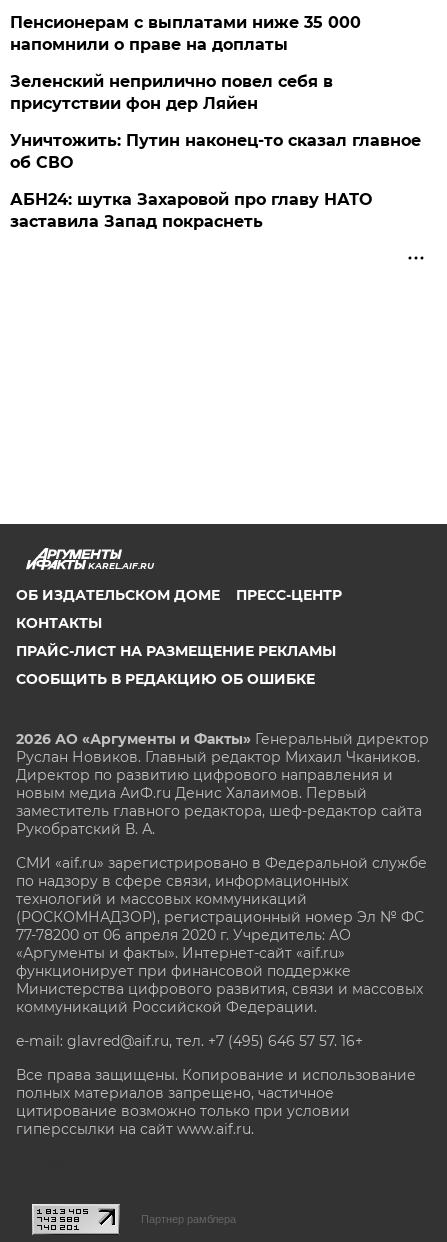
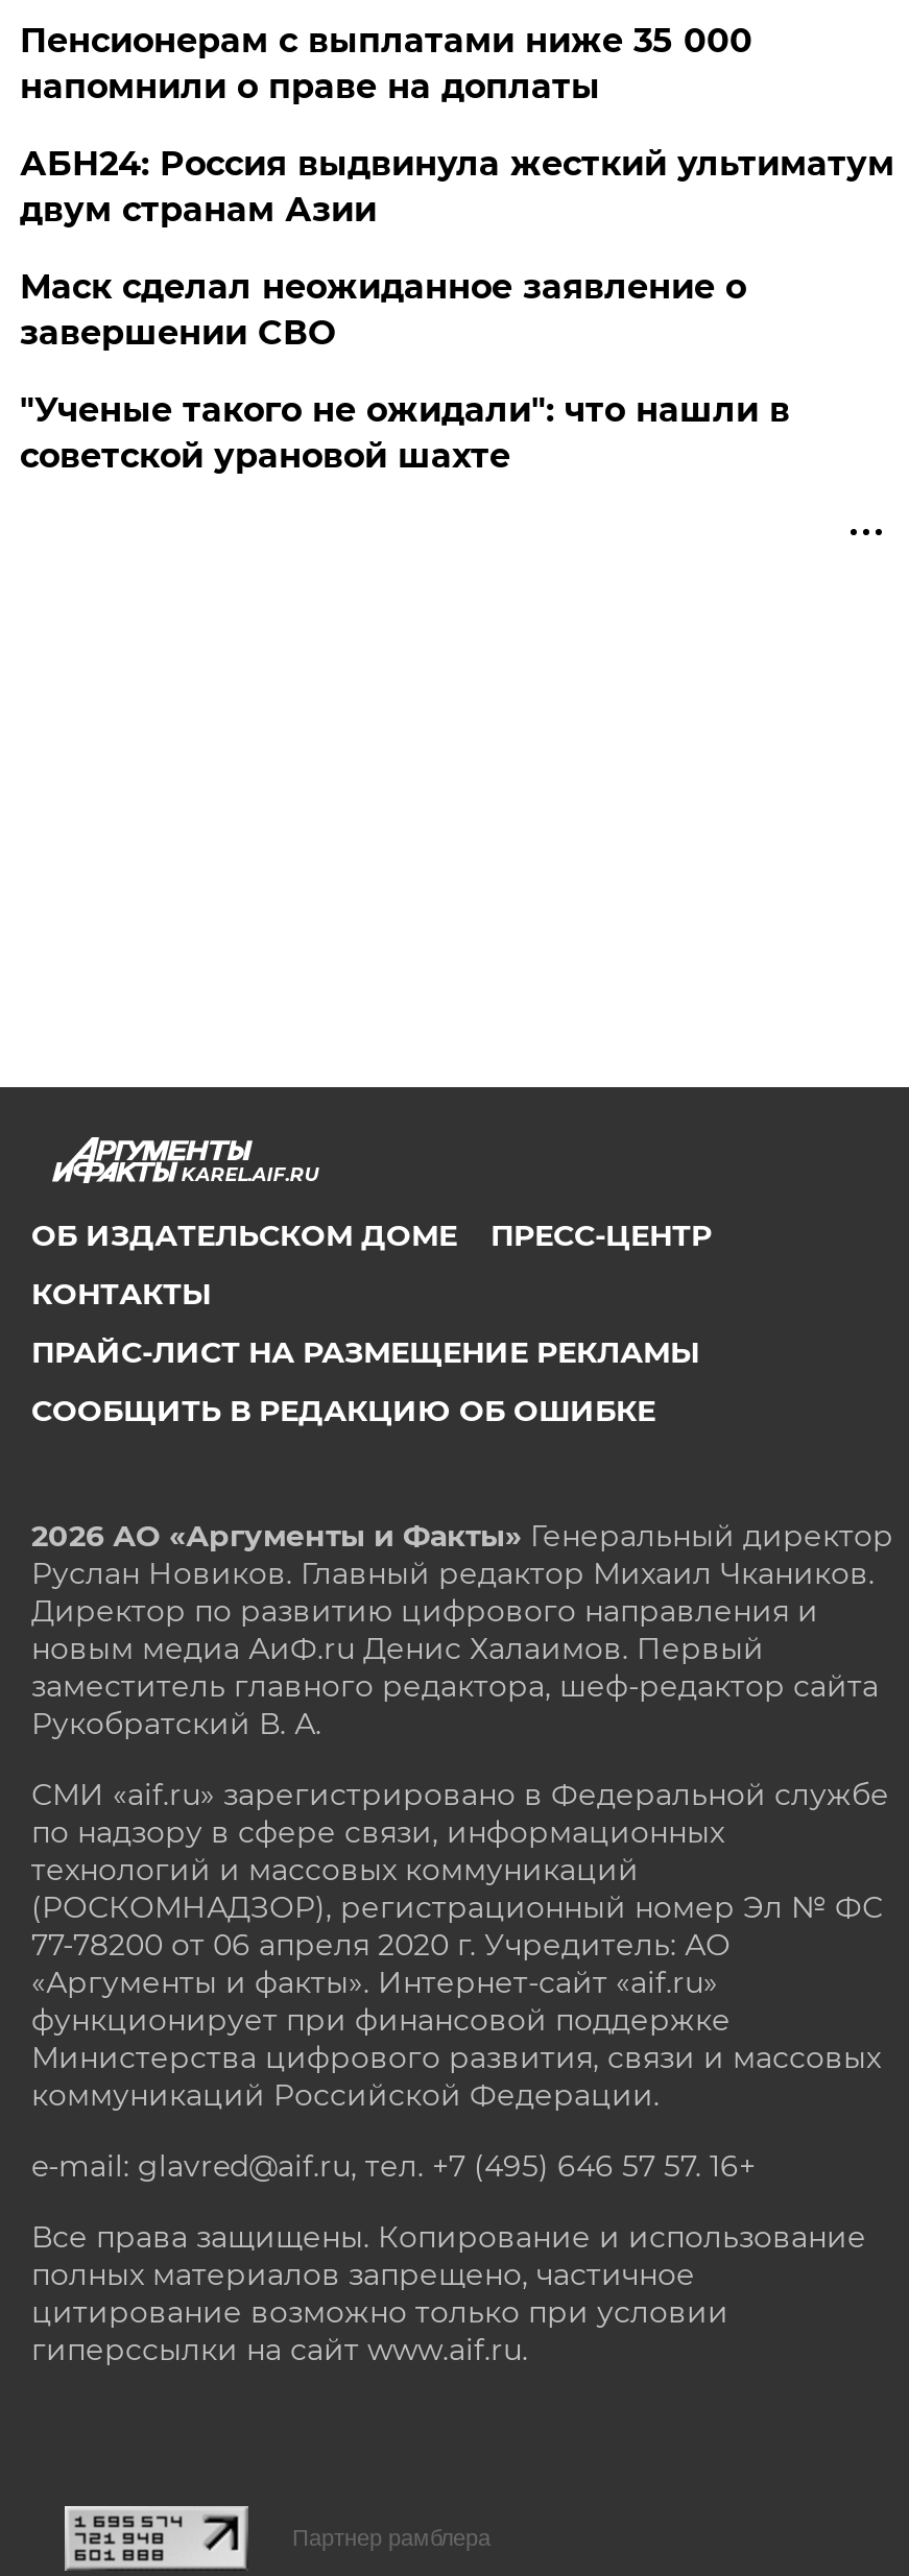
- Зеленский неприлично повел cебя в
- присутствии фон дер Ляйен
+ АБН24: Россия выдвинула жесткий ультиматум
+ двум странам Азии

- Уничтожить: Путин наконец-то сказал главное
- об СВО
+ Маск сделал неожиданное заявление о
+ завершении СВО

- АБН24: шутка Захаровой про главу НАТО
- заставила Запад покраснеть
+ "Ученые такого не ожидали": что нашли в
+ советской урановой шахте
